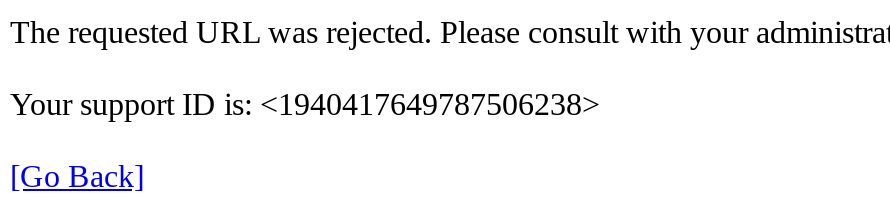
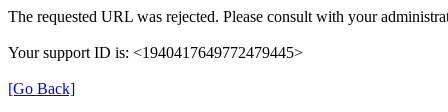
- Your support ID is: <1940417649787506238>
+ Your support ID is: <1940417649772479445>
